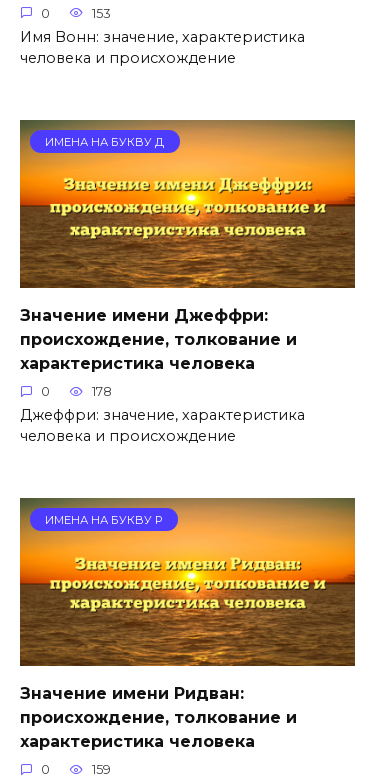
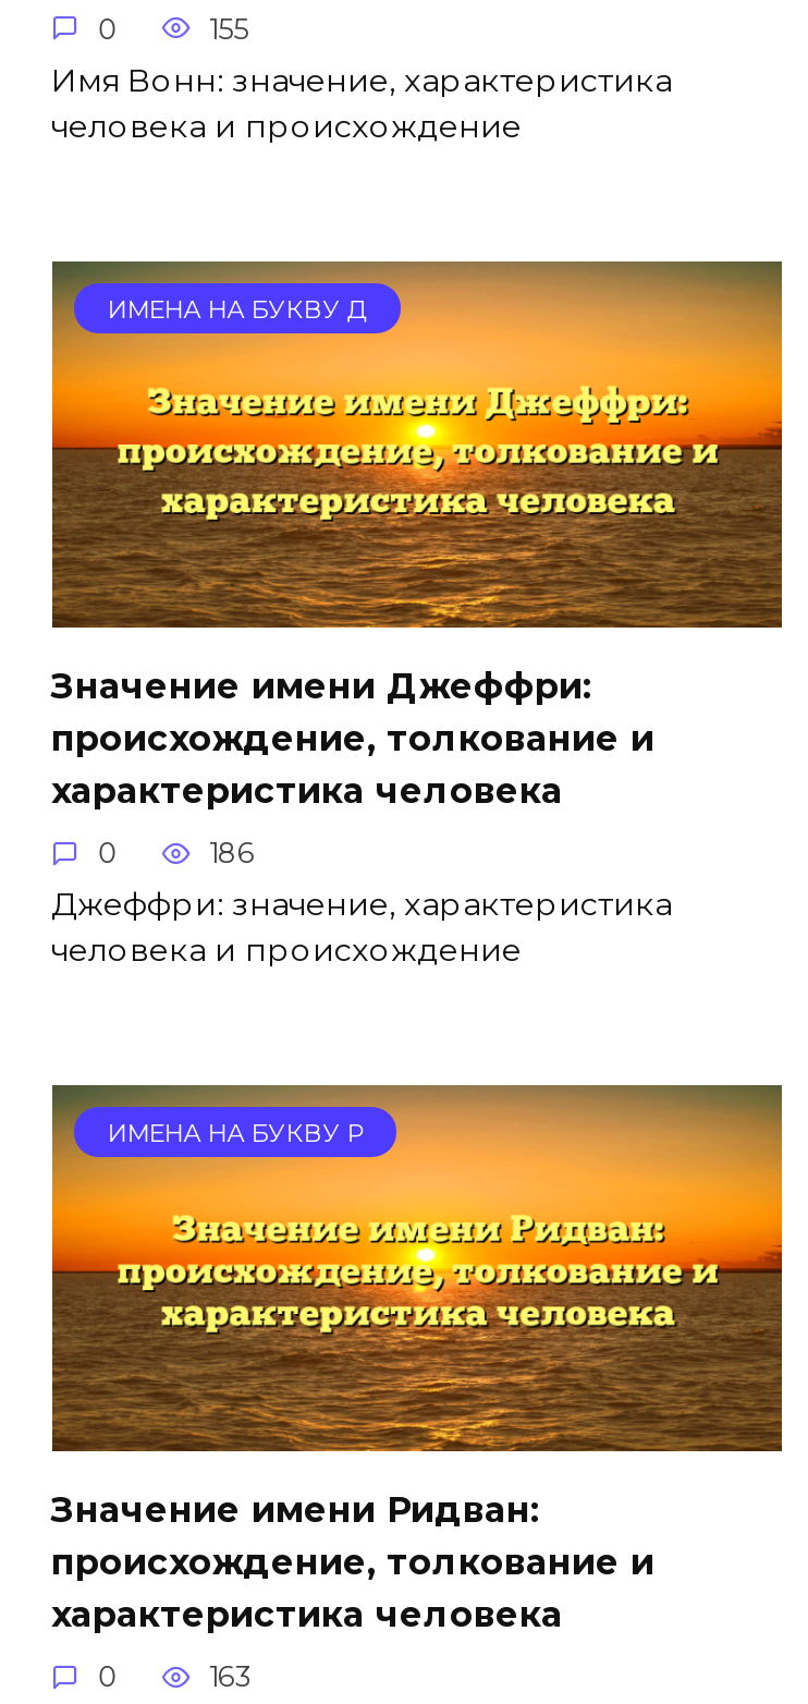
- 153
+ 155

- 178
+ 186

- 159
+ 163
